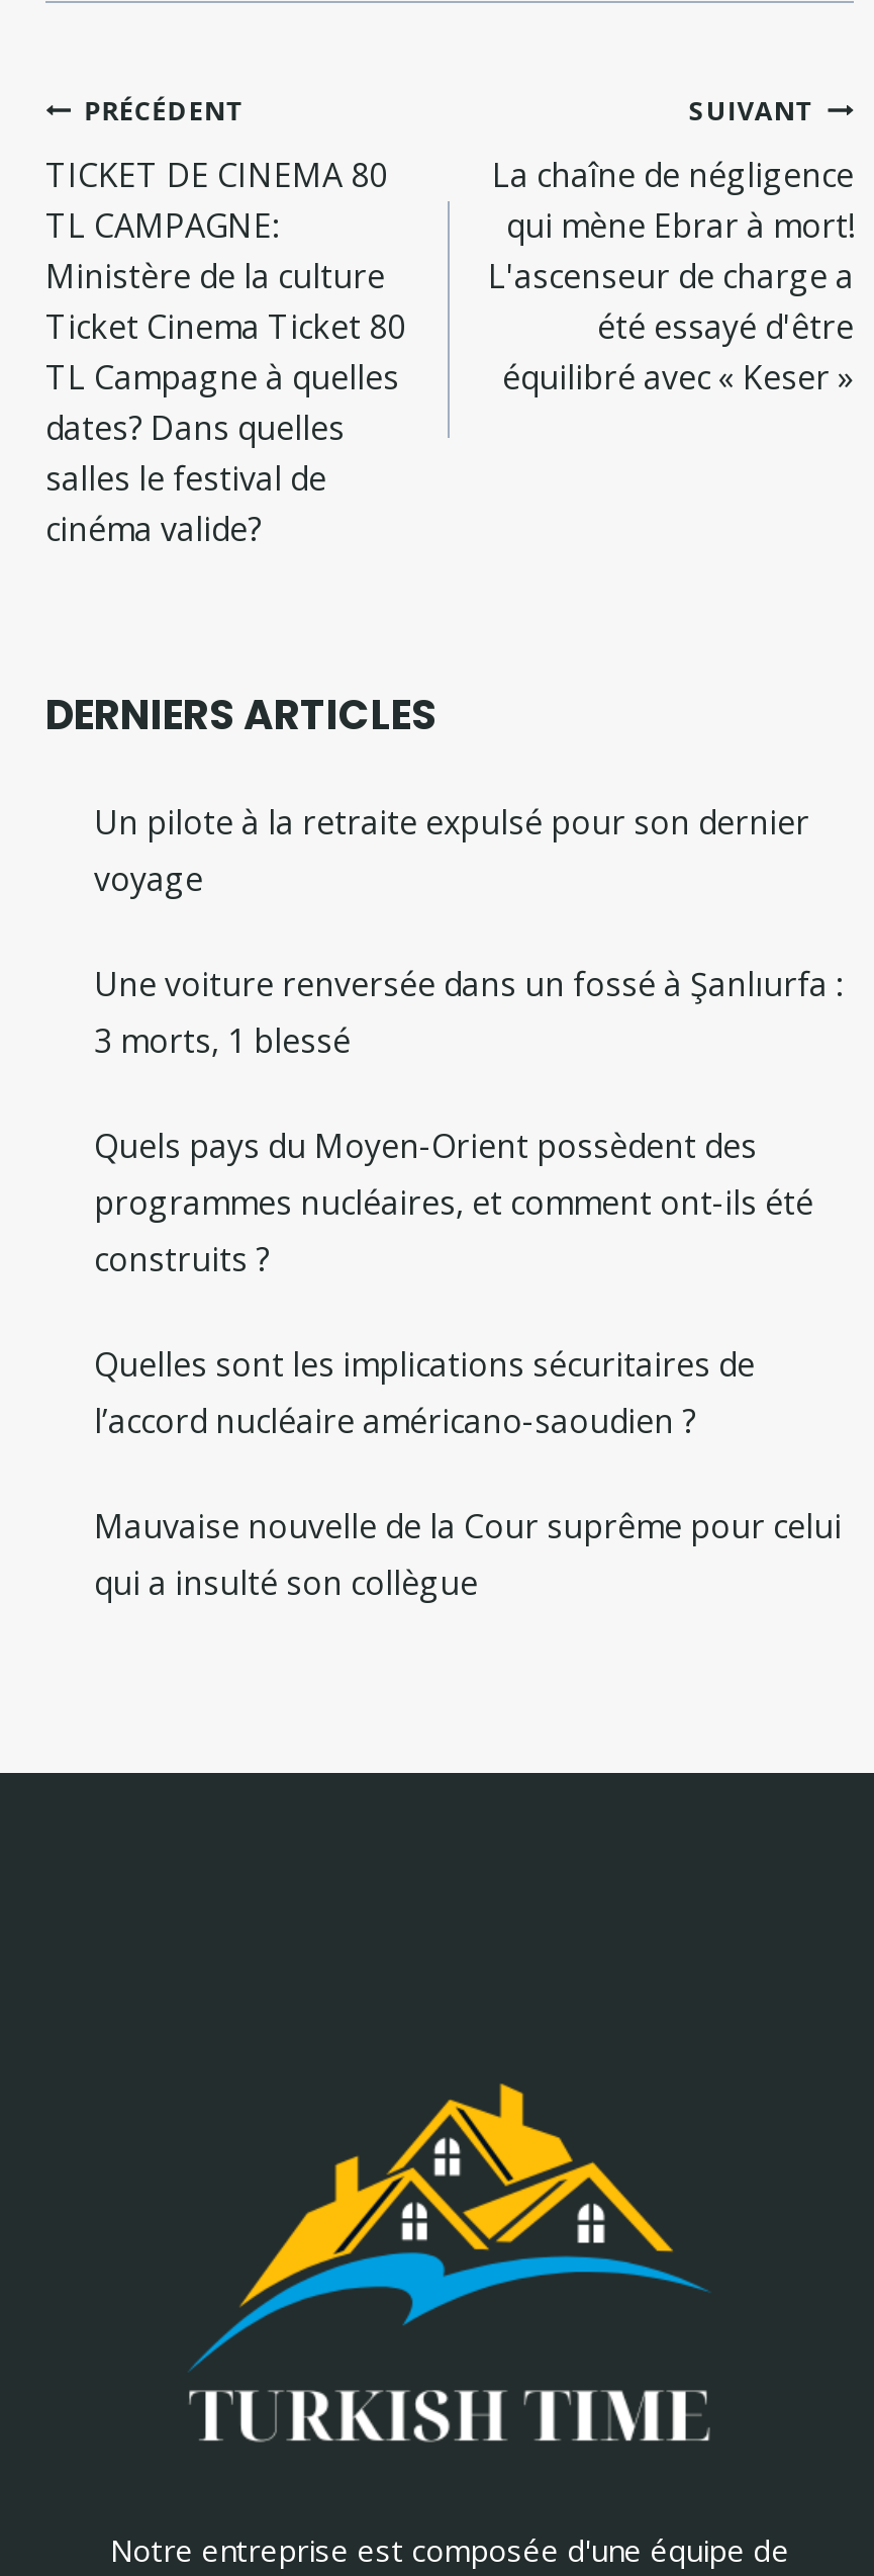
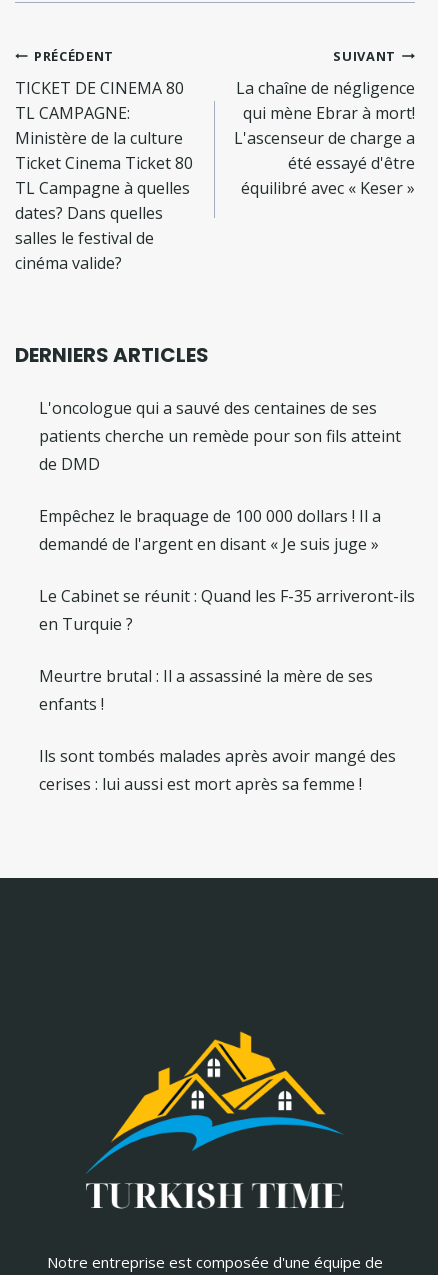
- Un pilote à la retraite expulsé pour son dernier
- voyage
+ L'oncologue qui a sauvé des centaines de ses
+ patients cherche un remède pour son fils atteint
+ de DMD

- Une voiture renversée dans un fossé à Şanlıurfa :
- 3 morts, 1 blessé
+ Empêchez le braquage de 100 000 dollars ! Il a
+ demandé de l'argent en disant « Je suis juge »

- Quels pays du Moyen-Orient possèdent des
- programmes nucléaires, et comment ont-ils été
- construits ?
+ Le Cabinet se réunit : Quand les F-35 arriveront-ils
+ en Turquie ?

- Quelles sont les implications sécuritaires de
- l’accord nucléaire américano-saoudien ?
+ Meurtre brutal : Il a assassiné la mère de ses
+ enfants !

- Mauvaise nouvelle de la Cour suprême pour celui
- qui a insulté son collègue
+ Ils sont tombés malades après avoir mangé des
+ cerises : lui aussi est mort après sa femme !
